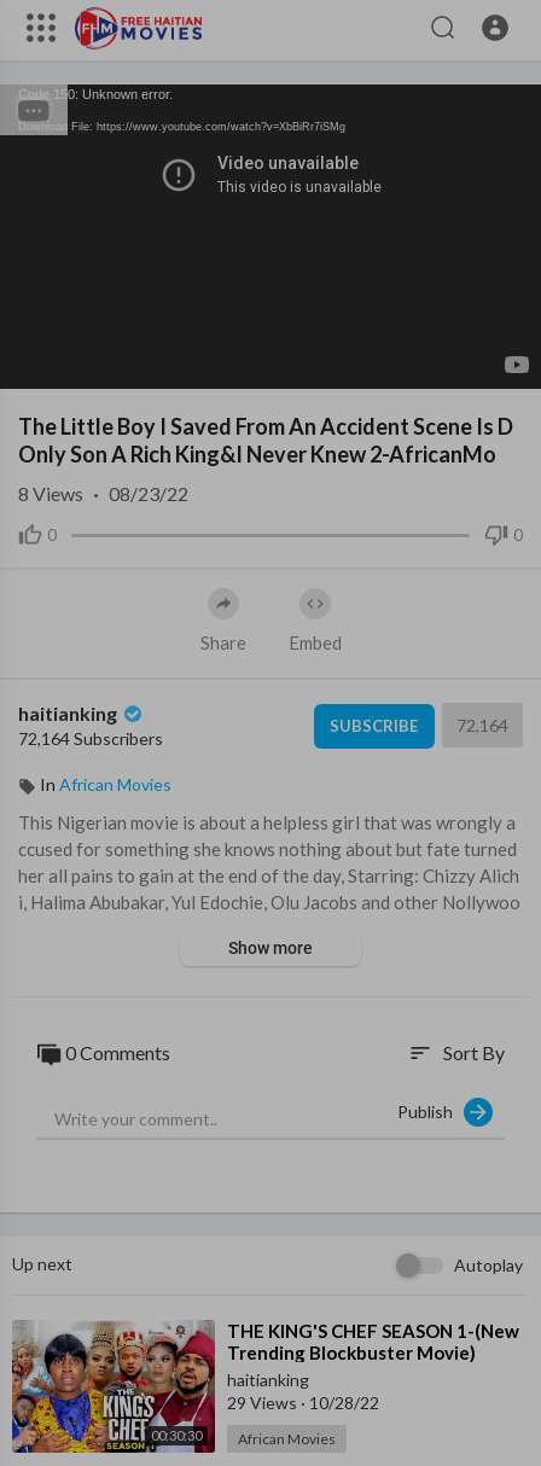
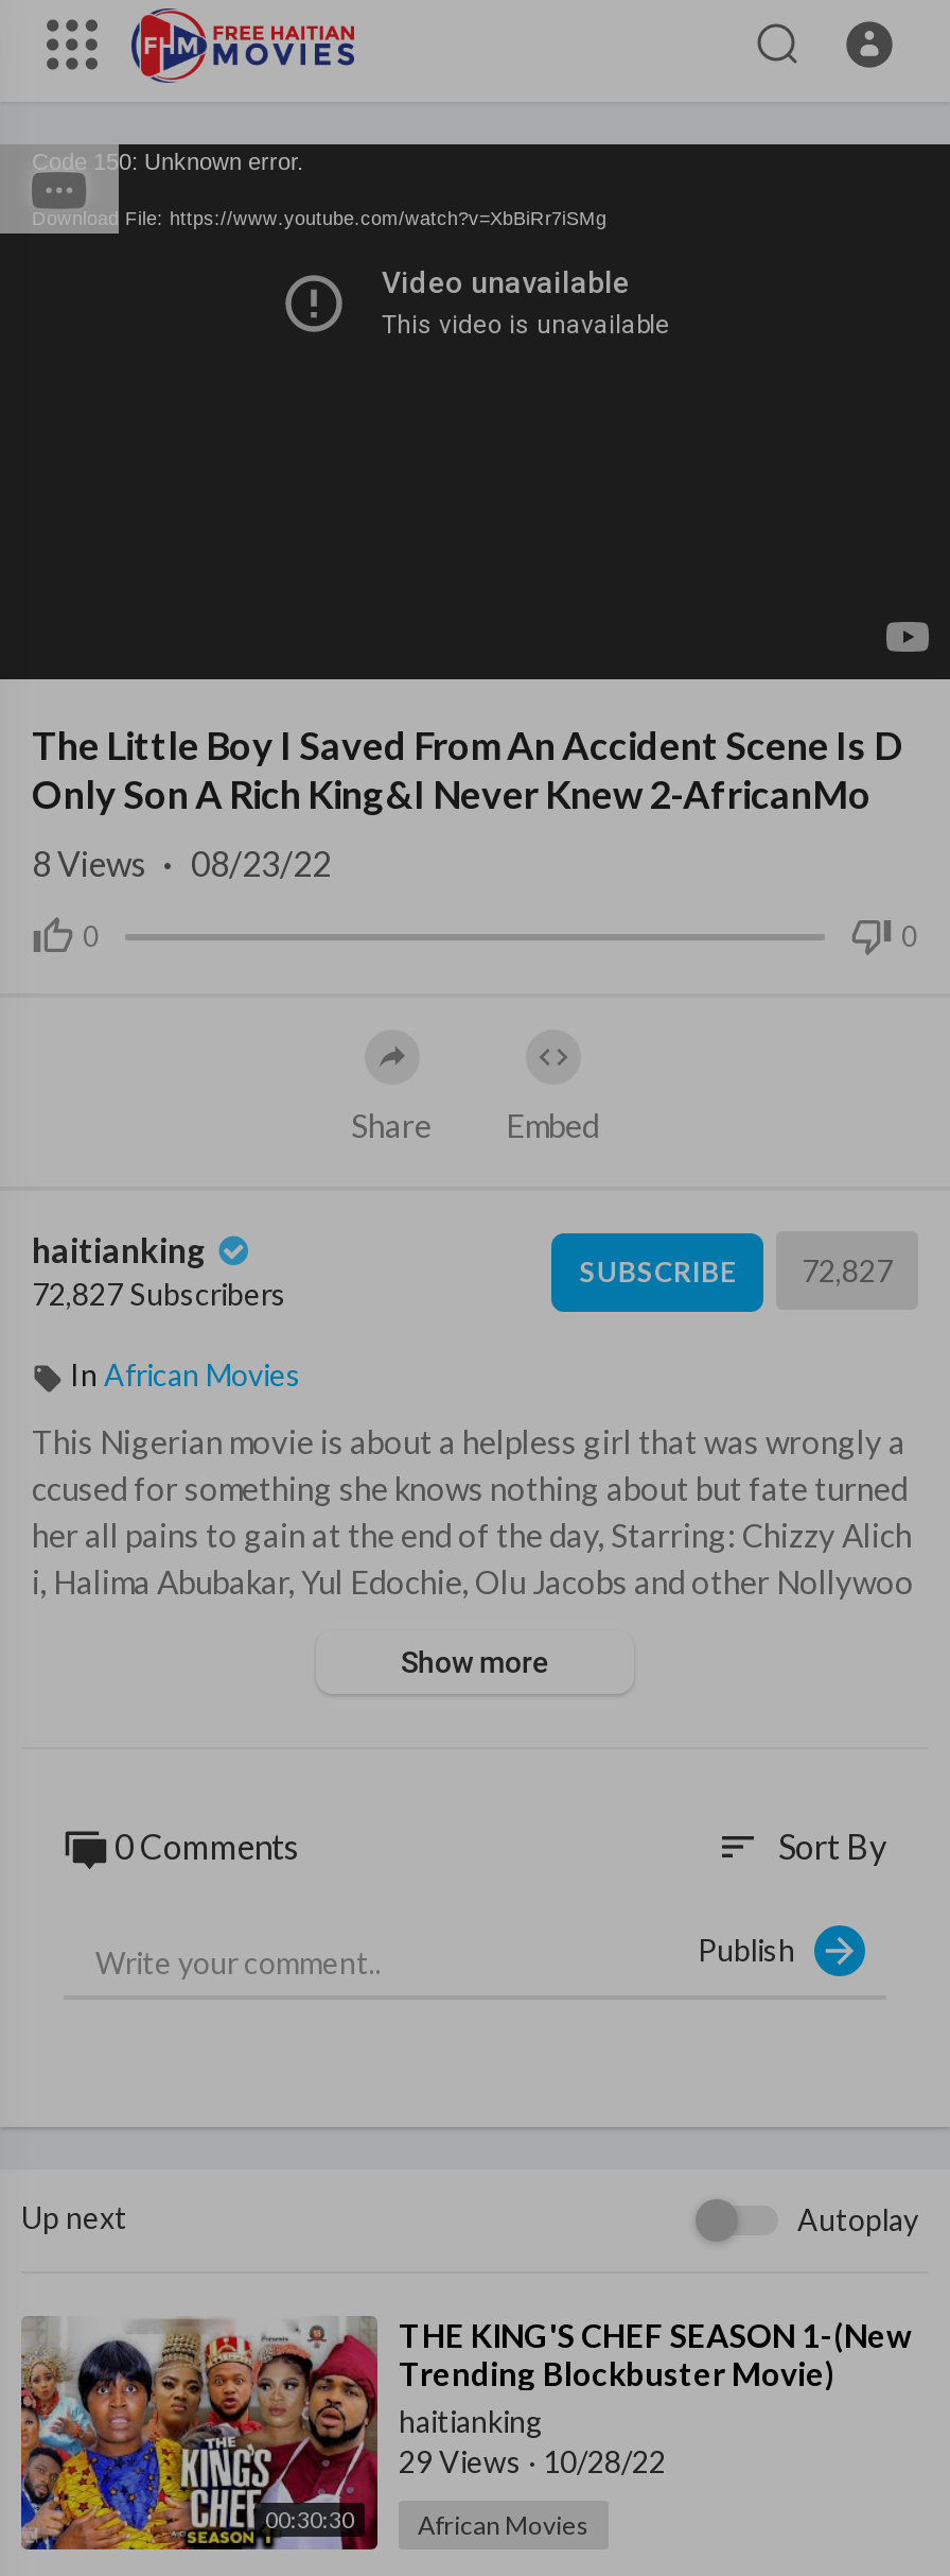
- SUBSCRIBE 72,164
+ SUBSCRIBE 72,827

- 72,164 Subscribers
+ 72,827 Subscribers
